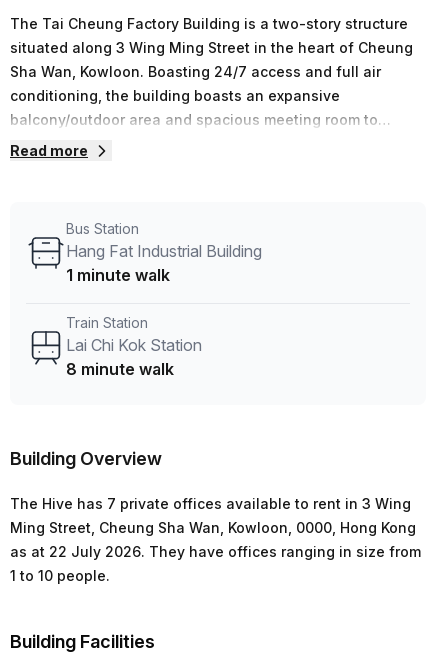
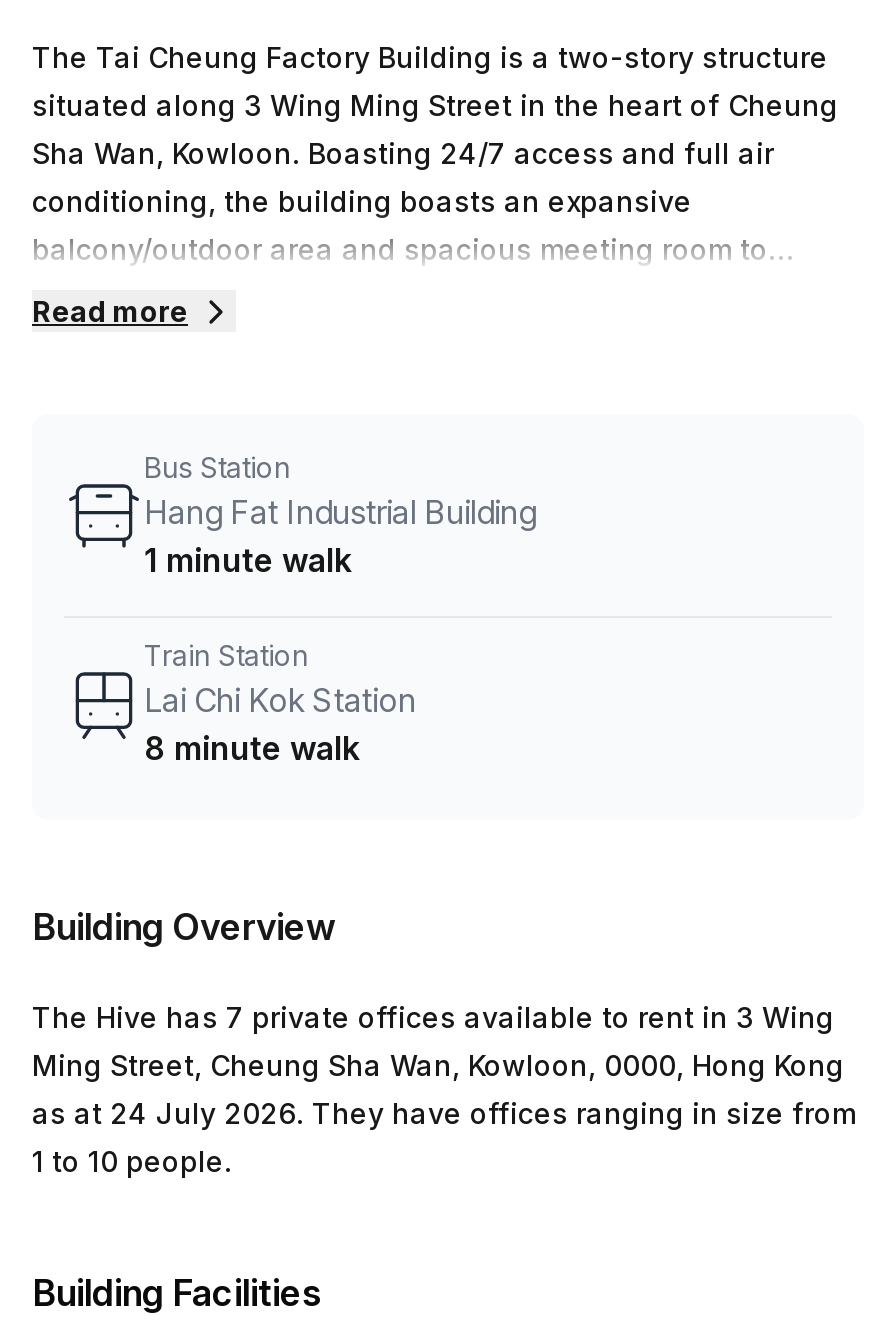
- as at 22 July 2026. They have offices ranging in size from
+ as at 24 July 2026. They have offices ranging in size from
